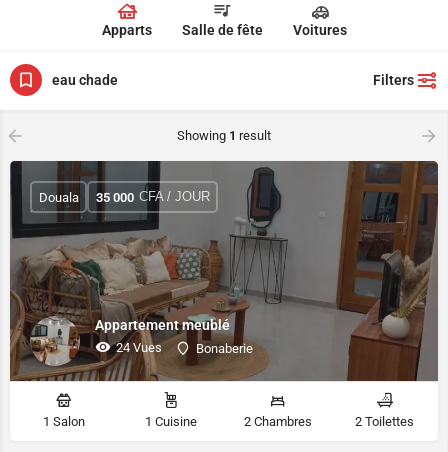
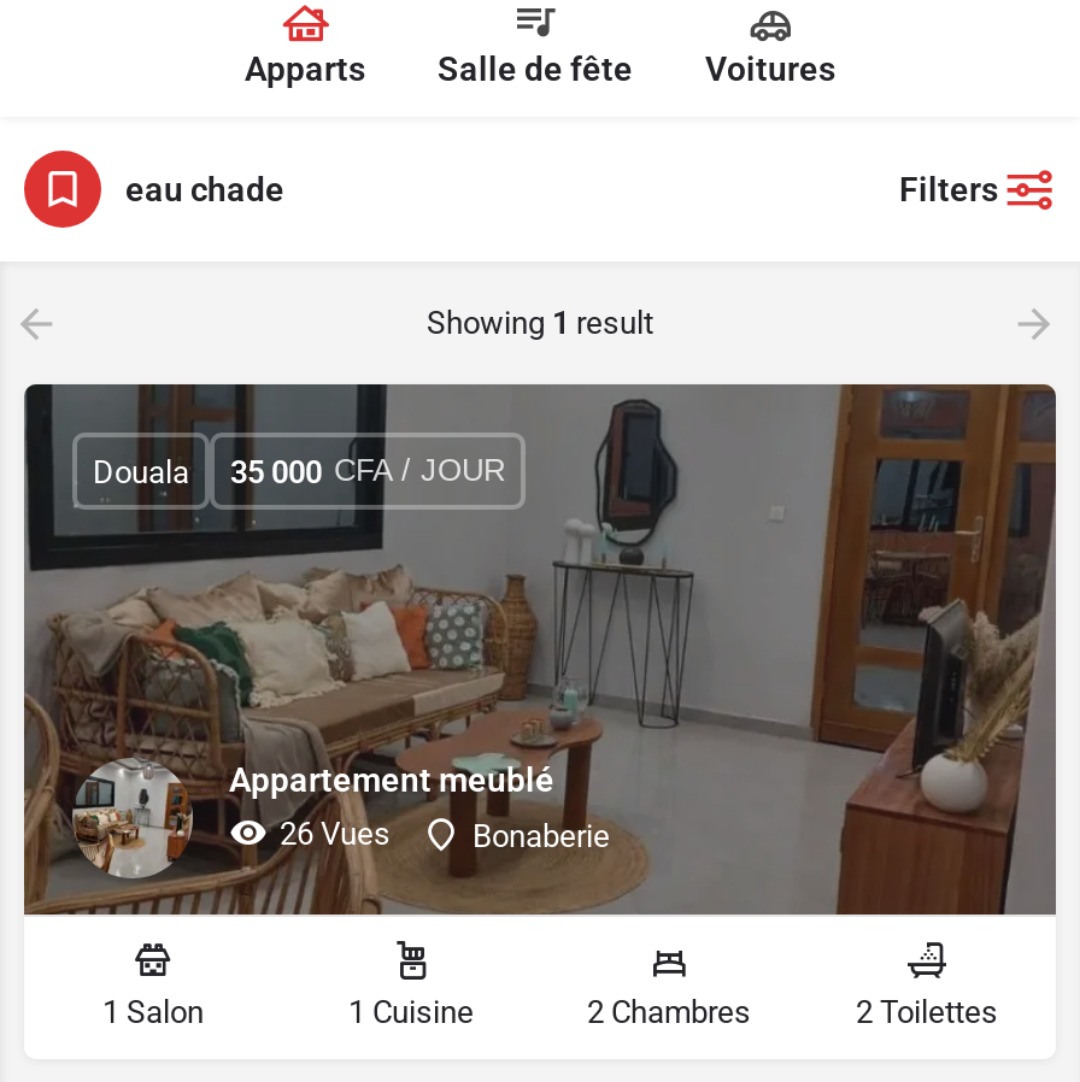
- 24 Vues
+ 26 Vues
